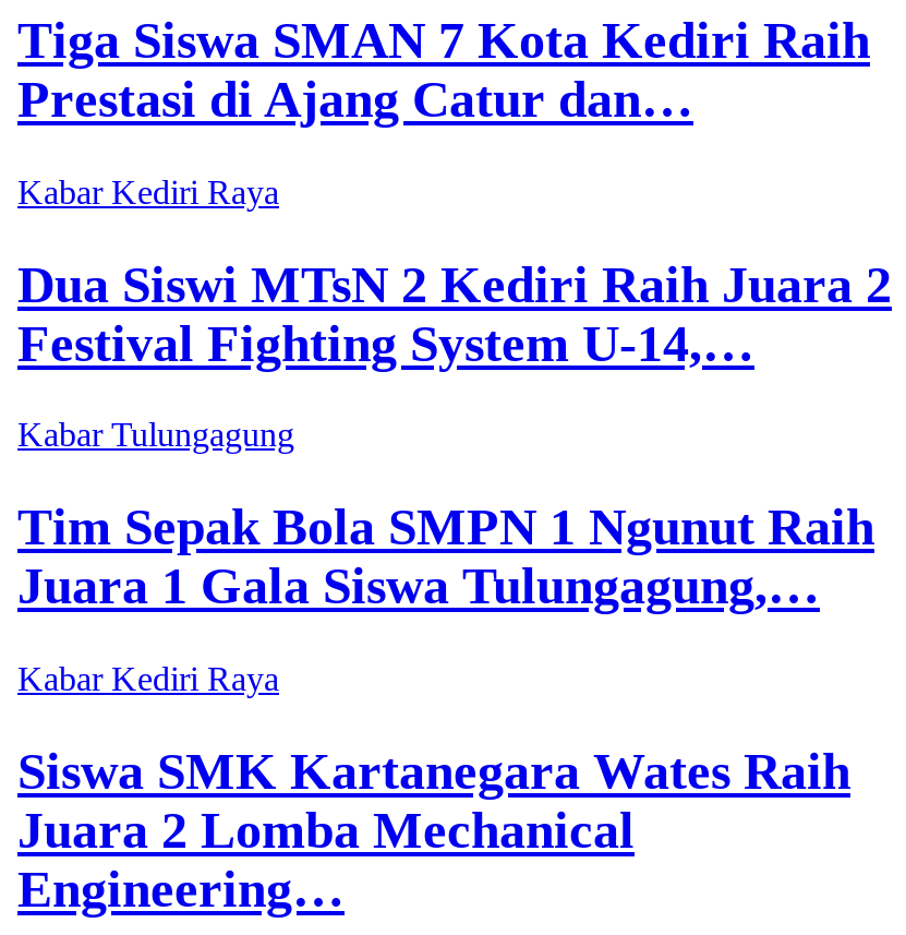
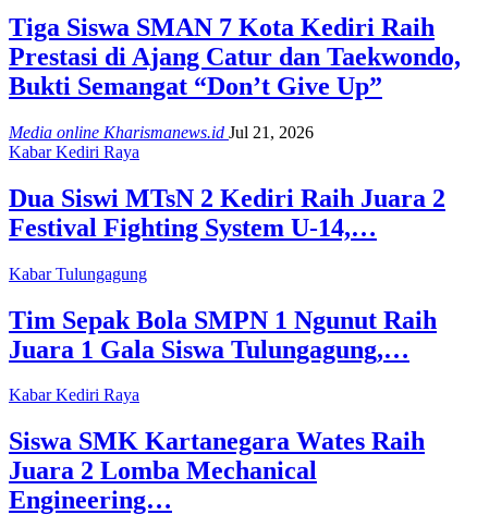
- Prestasi di Ajang Catur dan…
+ Prestasi di Ajang Catur dan Taekwondo,
+ Bukti Semangat “Don’t Give Up”
+ Media online Kharismanews.id Jul 21, 2026
